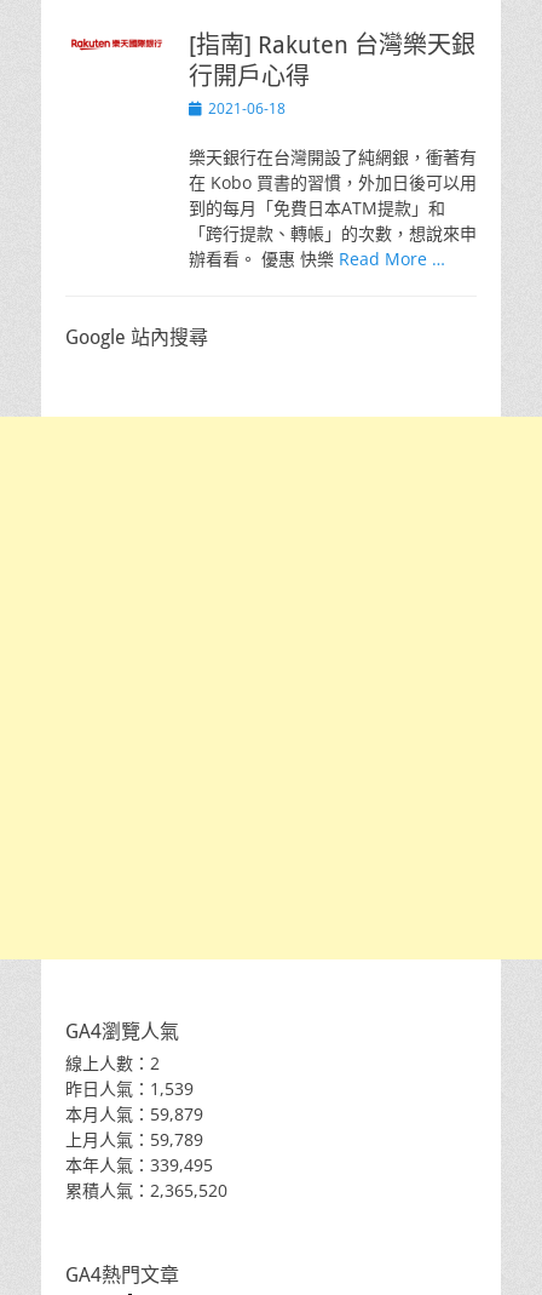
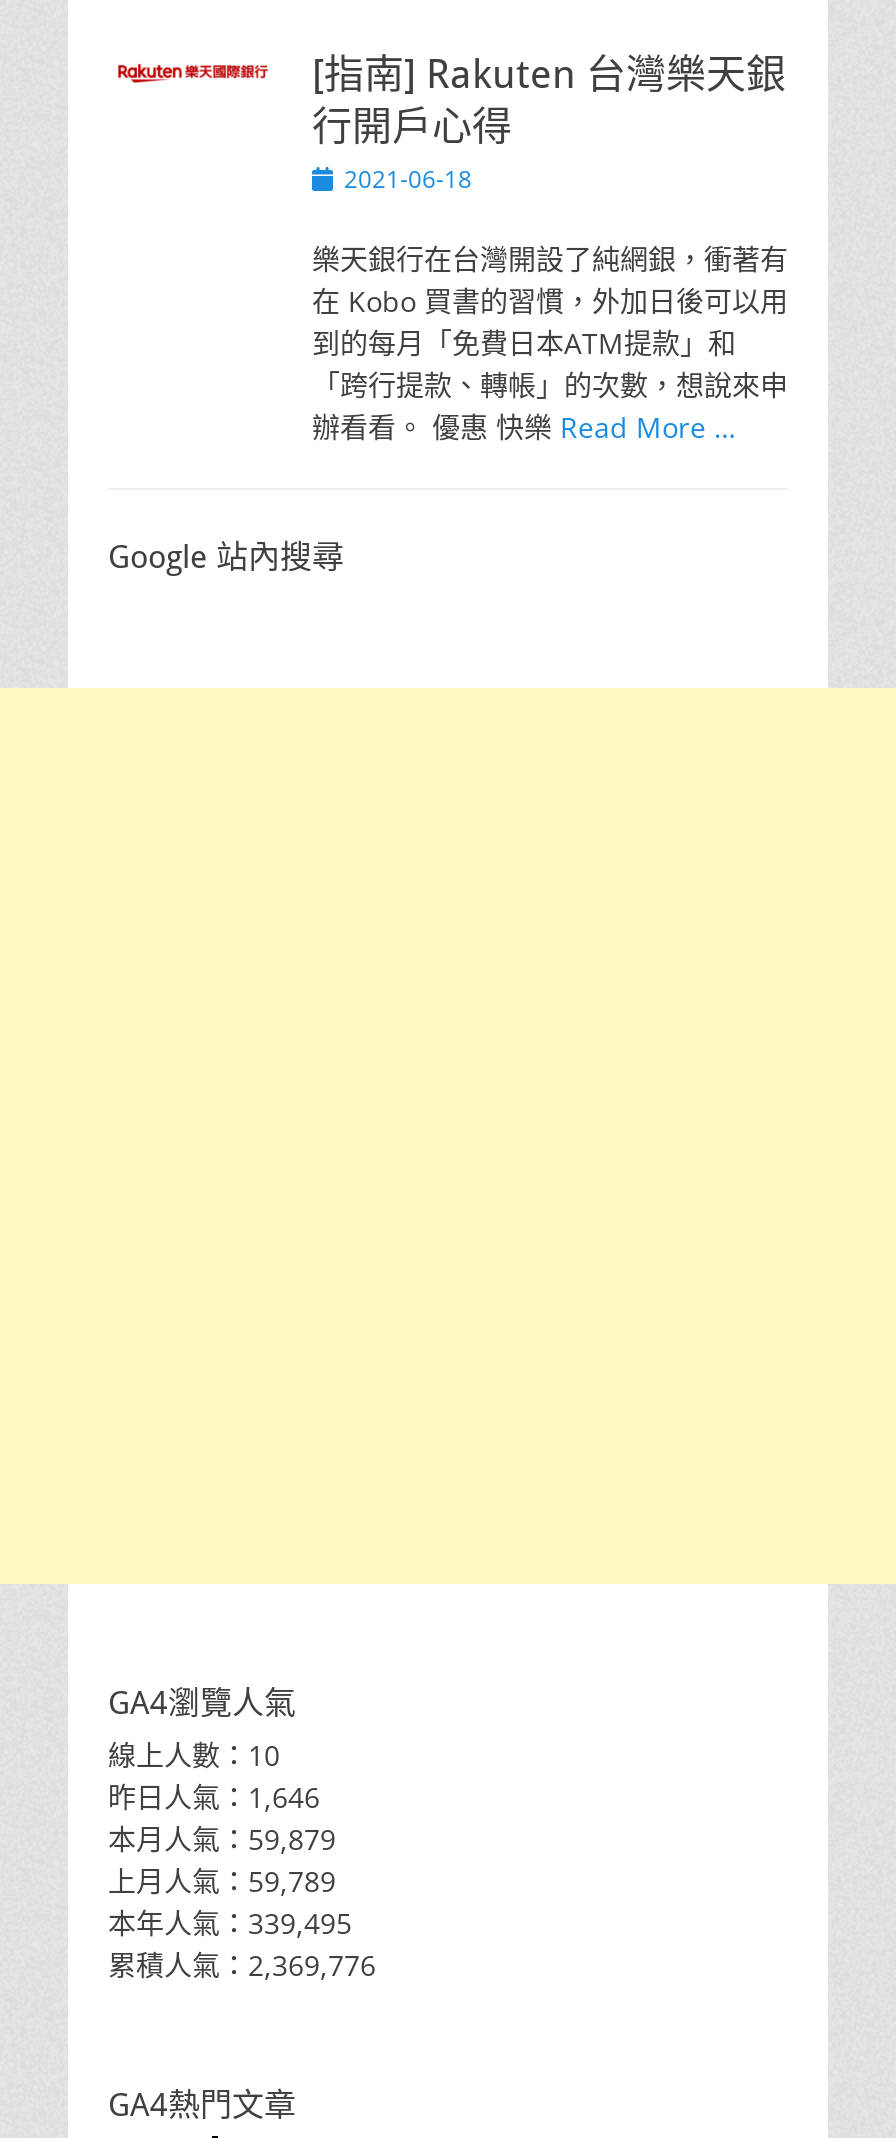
- 線上人數：2
+ 線上人數：10

- 昨日人氣：1,539
+ 昨日人氣：1,646

- 累積人氣：2,365,520
+ 累積人氣：2,369,776
